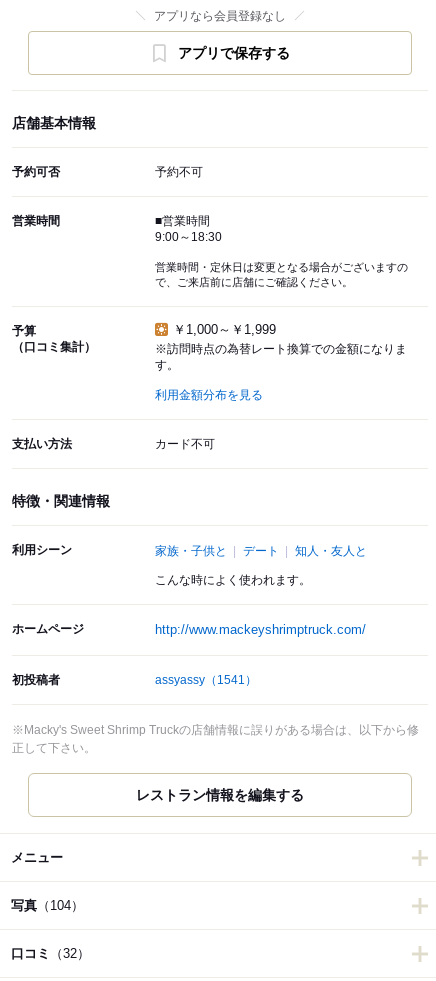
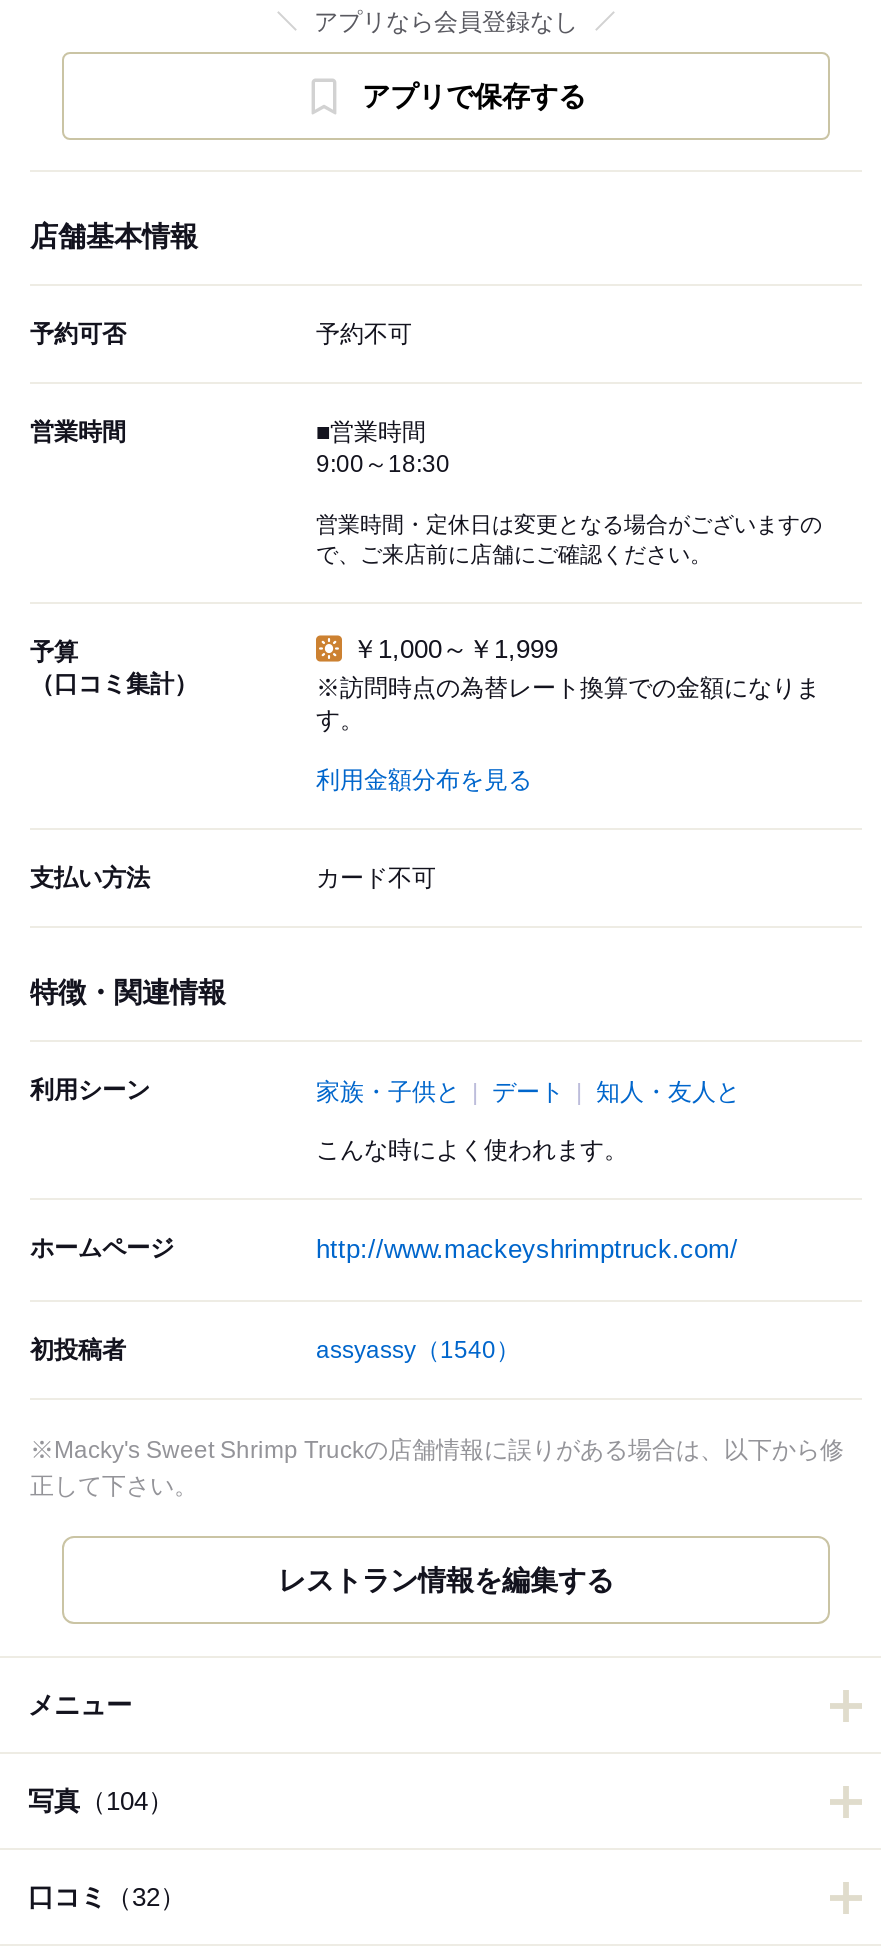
- assyassy（1541）
+ assyassy（1540）
